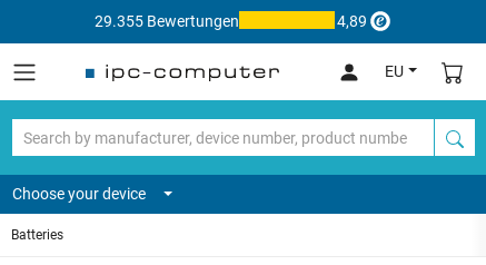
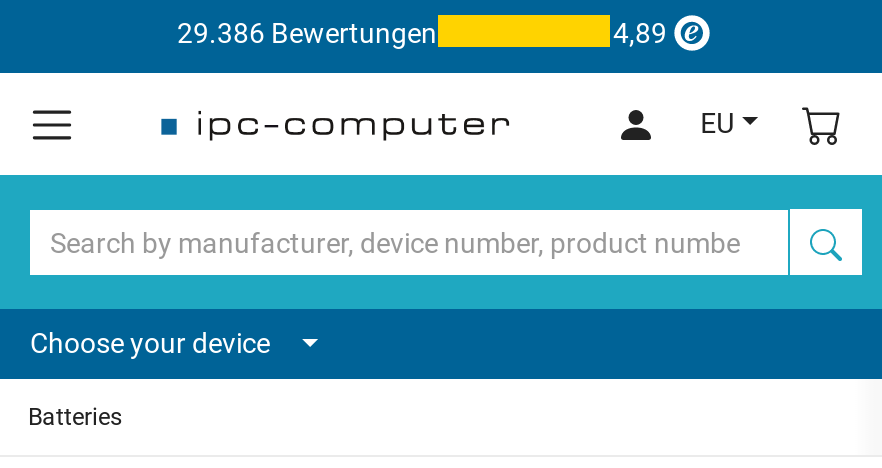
- 29.355 Bewertungen
+ 29.386 Bewertungen
